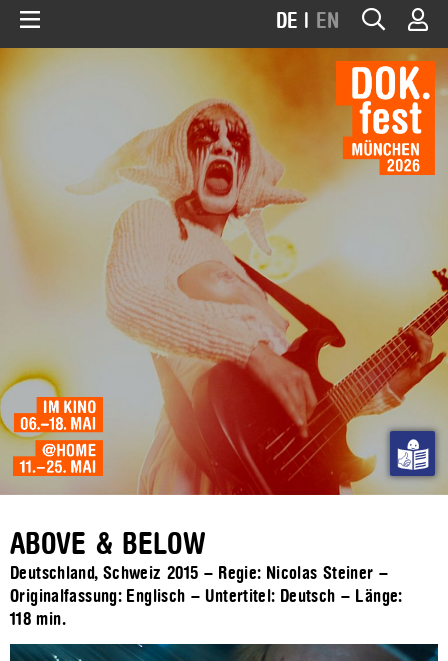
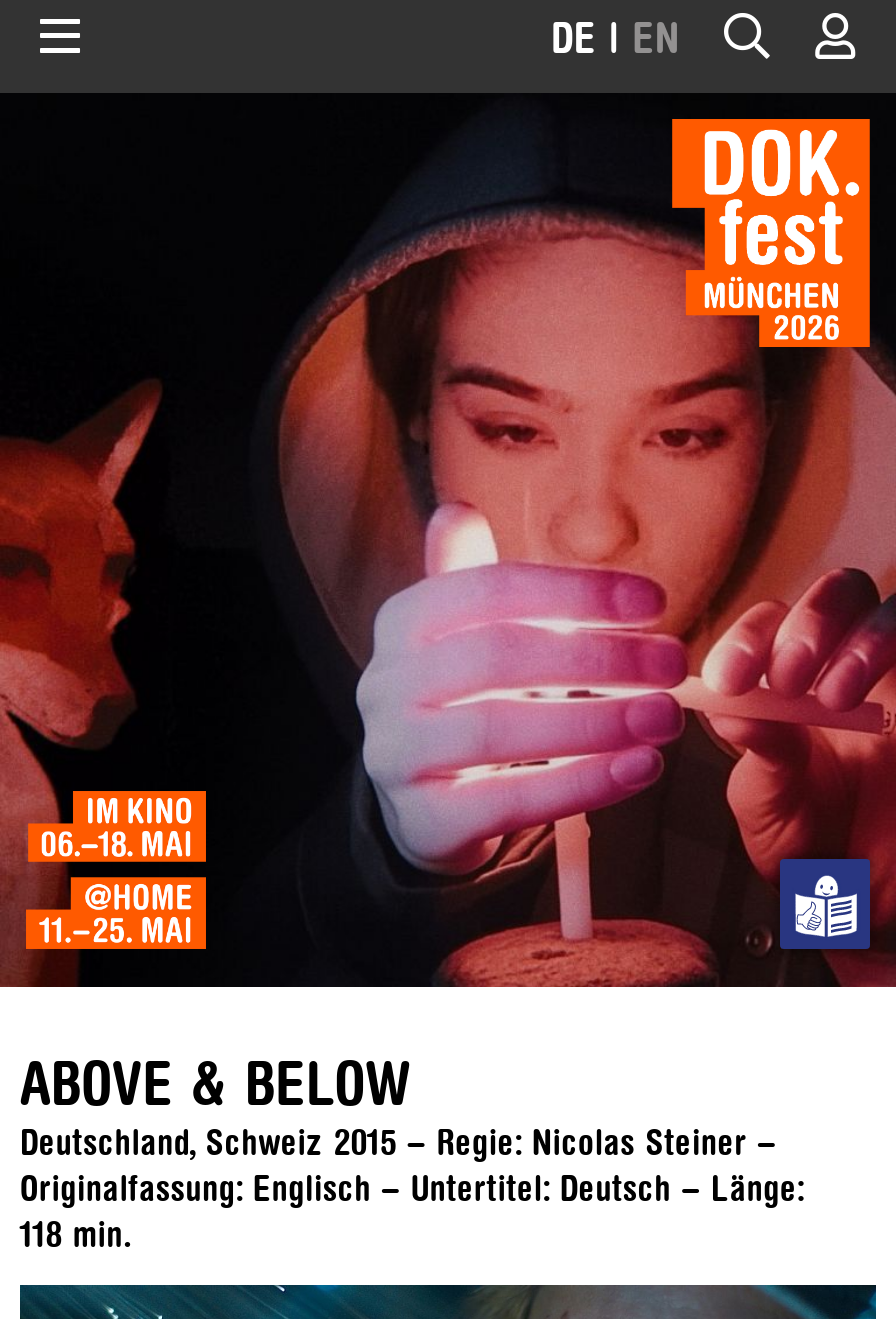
- [image]
+ [image]
